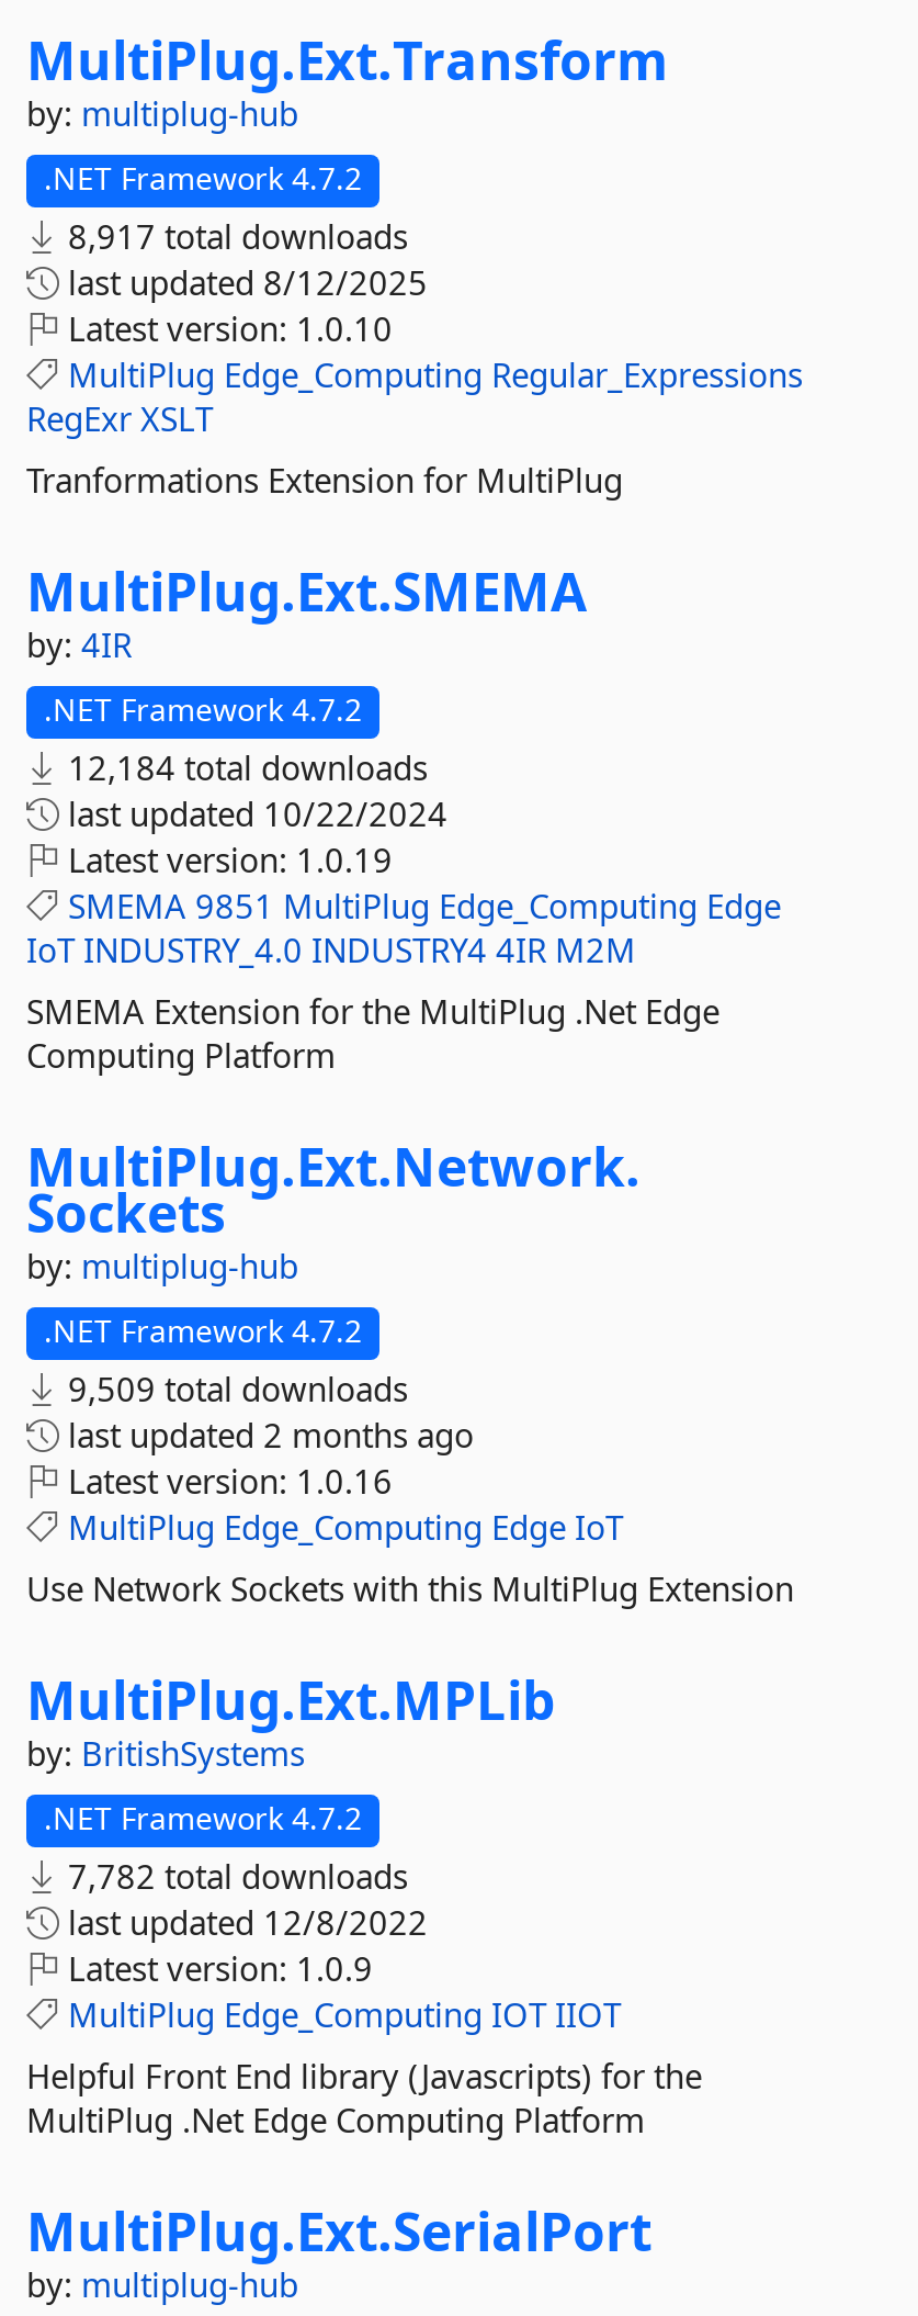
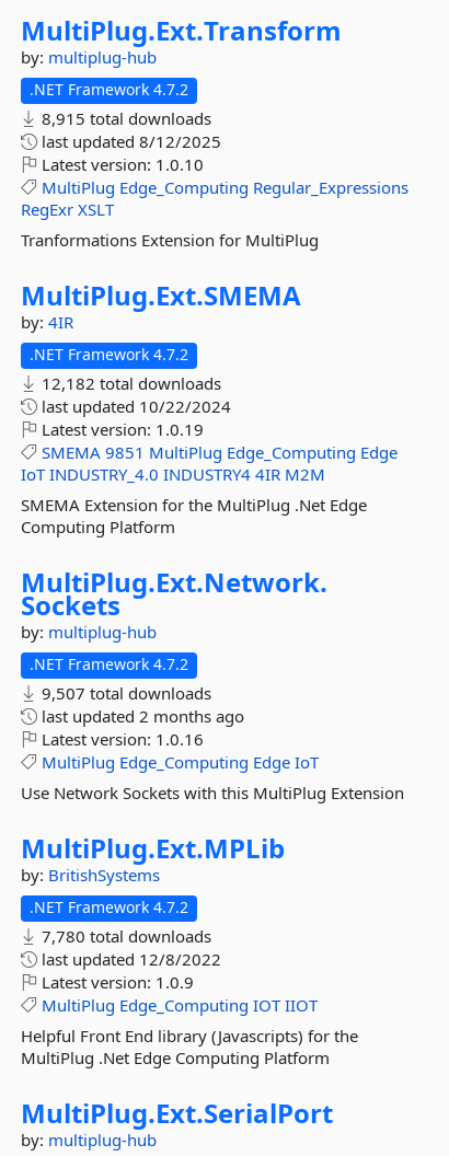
- 8,917 total downloads
+ 8,915 total downloads

- 12,184 total downloads
+ 12,182 total downloads

- 9,509 total downloads
+ 9,507 total downloads

- 7,782 total downloads
+ 7,780 total downloads
